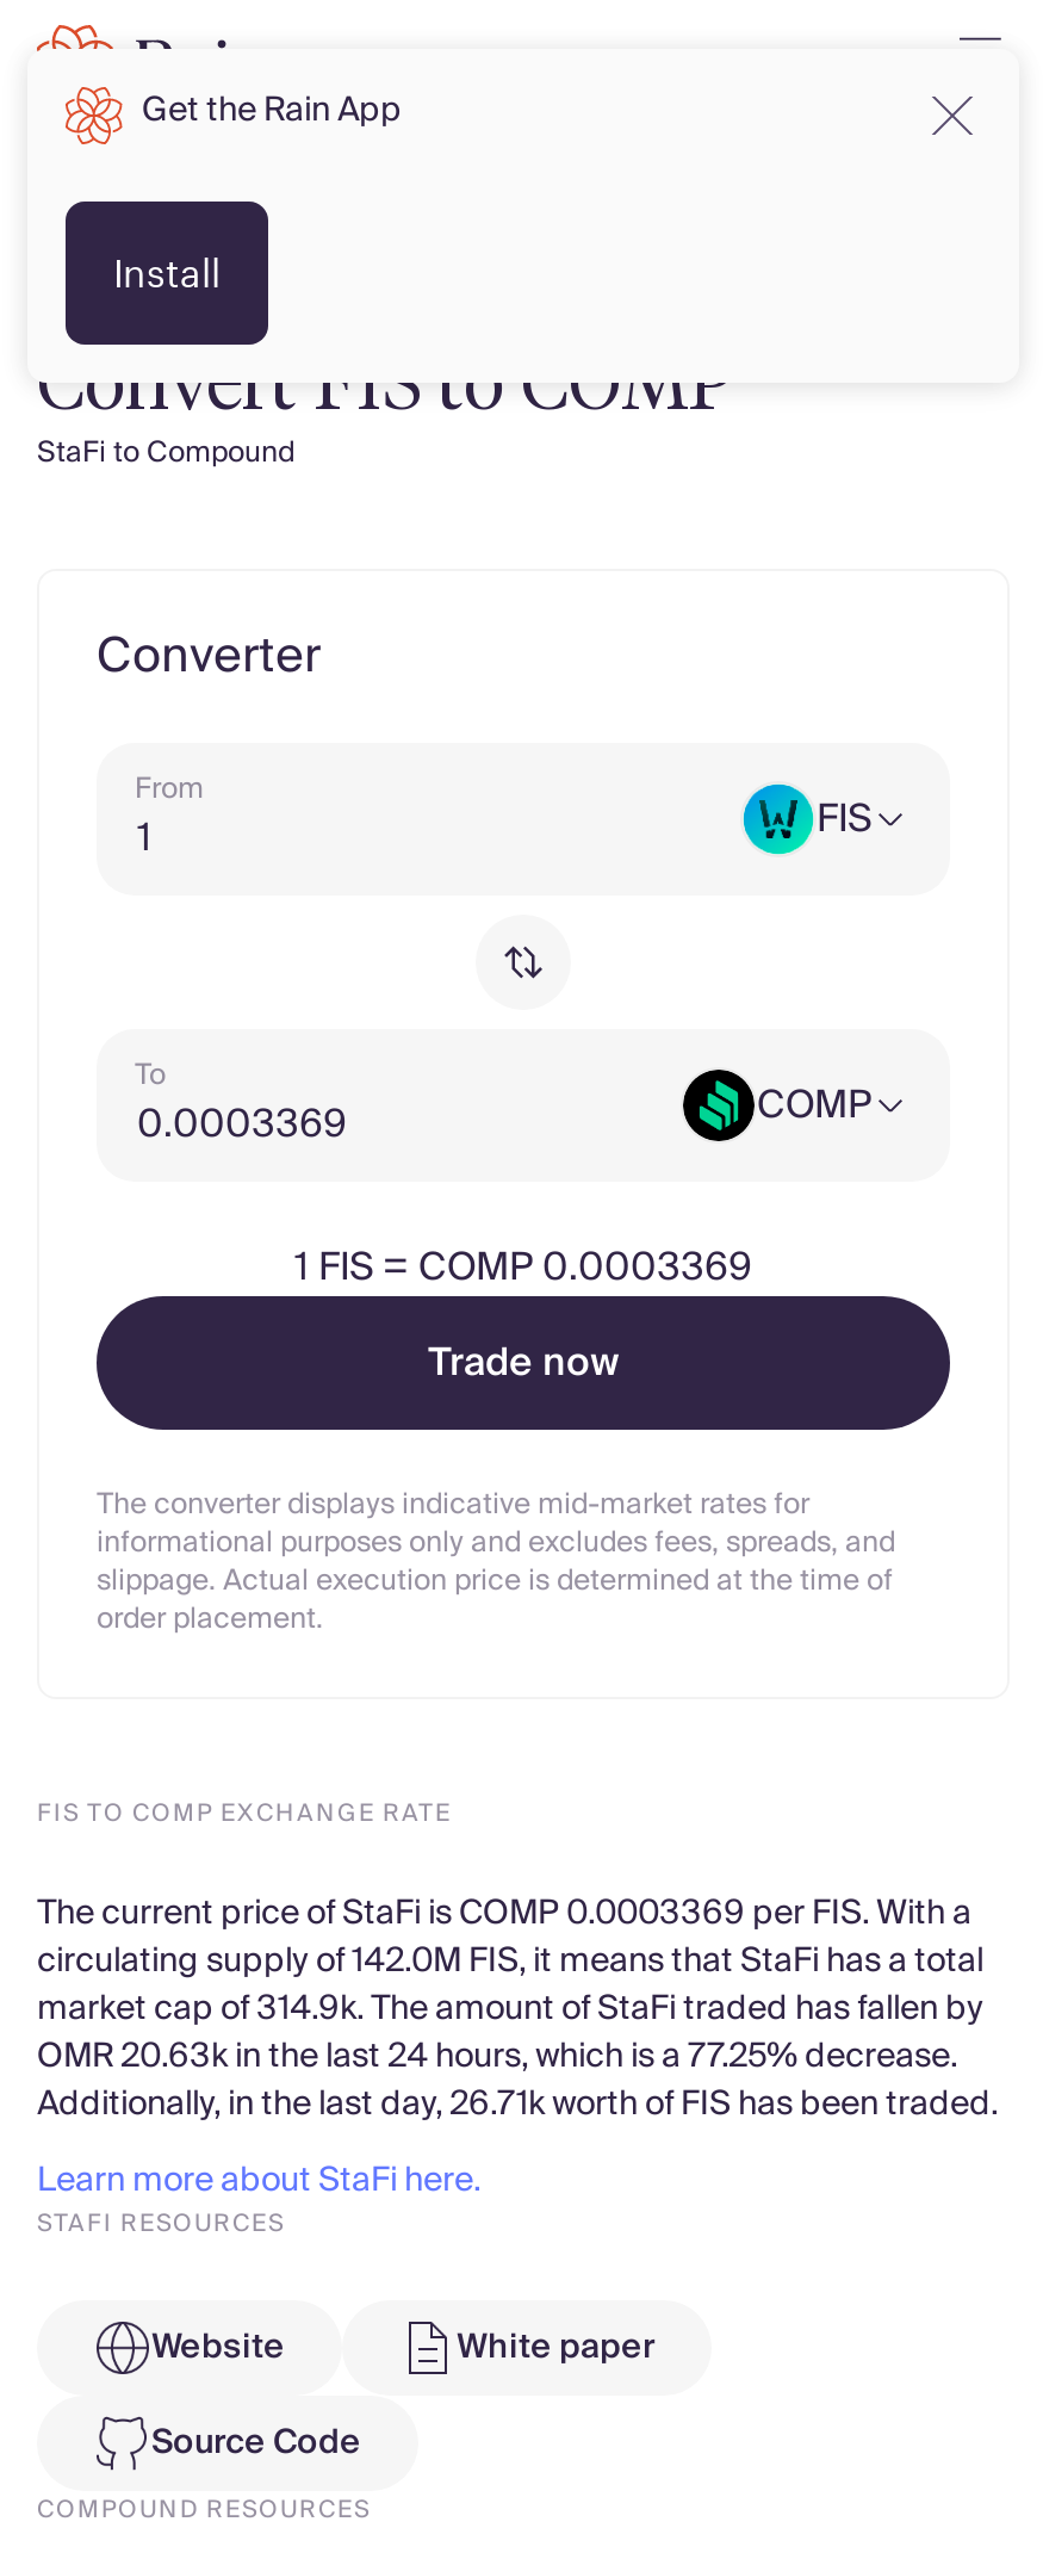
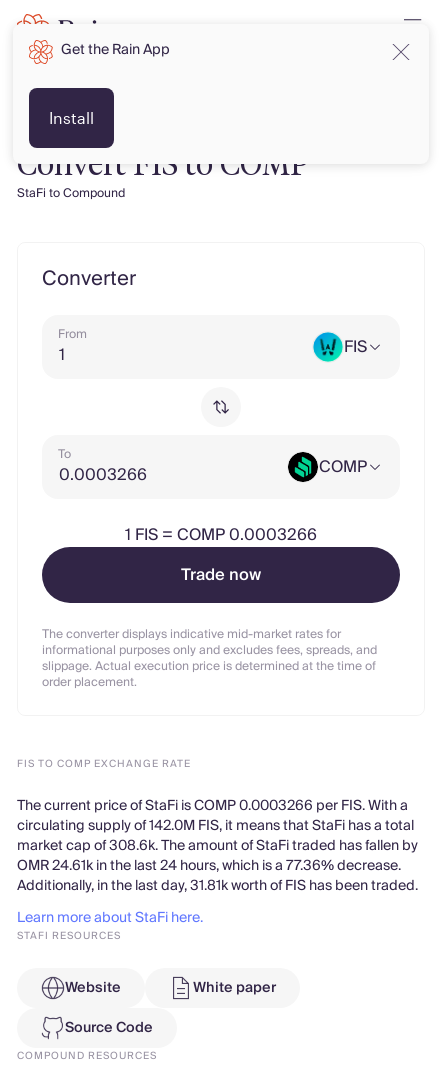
- 1 FIS = COMP 0.0003369
+ 1 FIS = COMP 0.0003266

- The current price of StaFi is COMP 0.0003369 per FIS. With a
+ The current price of StaFi is COMP 0.0003266 per FIS. With a

- market cap of 314.9k. The amount of StaFi traded has fallen by
+ market cap of 308.6k. The amount of StaFi traded has fallen by

- OMR 20.63k in the last 24 hours, which is a 77.25% decrease.
+ OMR 24.61k in the last 24 hours, which is a 77.36% decrease.

- Additionally, in the last day, 26.71k worth of FIS has been traded.
+ Additionally, in the last day, 31.81k worth of FIS has been traded.
